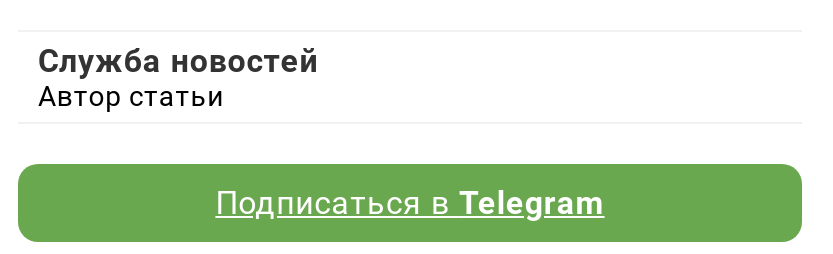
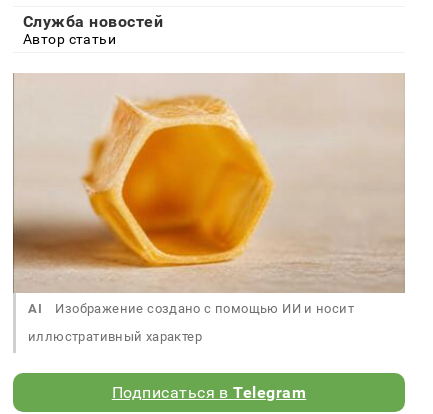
+ [image]
+ AI
+ Изображение создано с помощью ИИ и носит
+ иллюстративный характер
